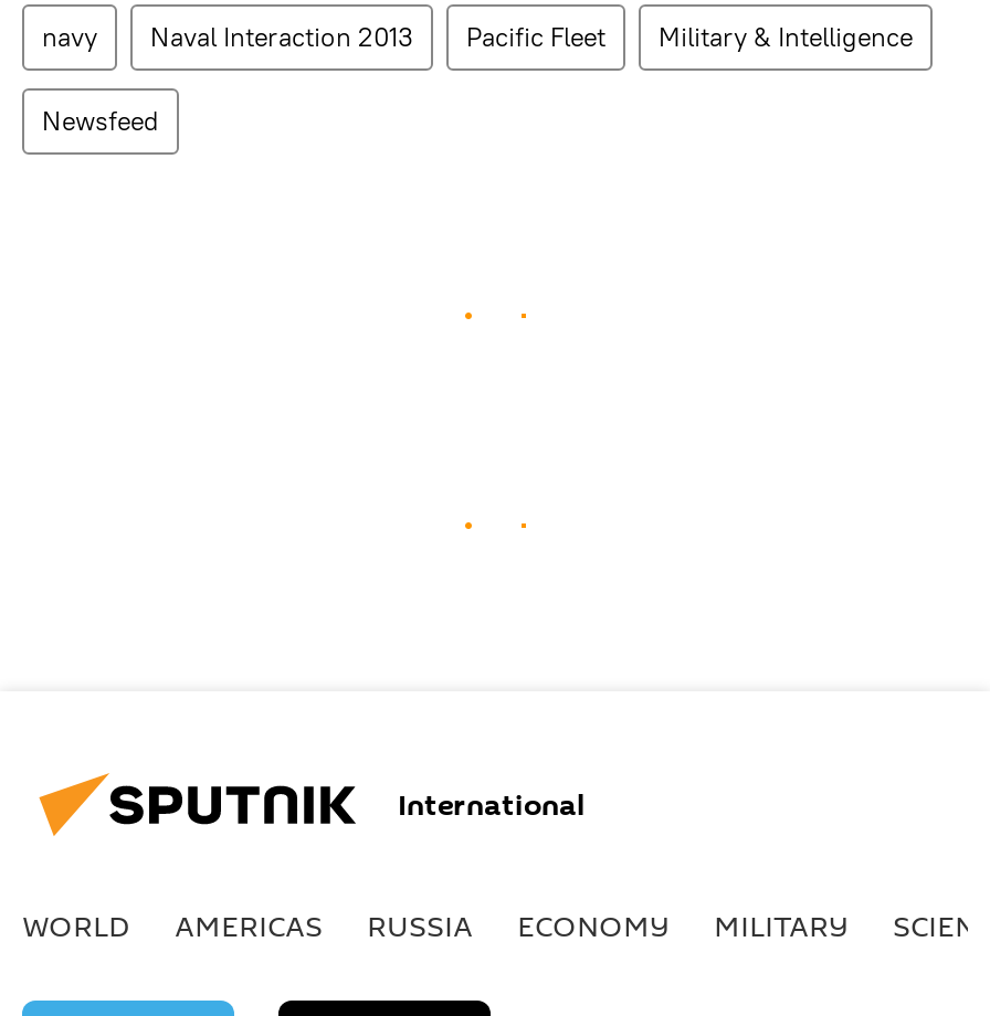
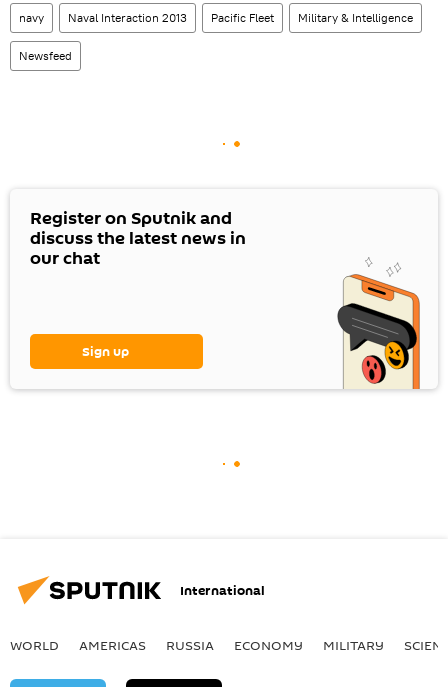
+ Register on Sputnik and
+ discuss the latest news in
+ our chat

+ Sign up

+ [image]
